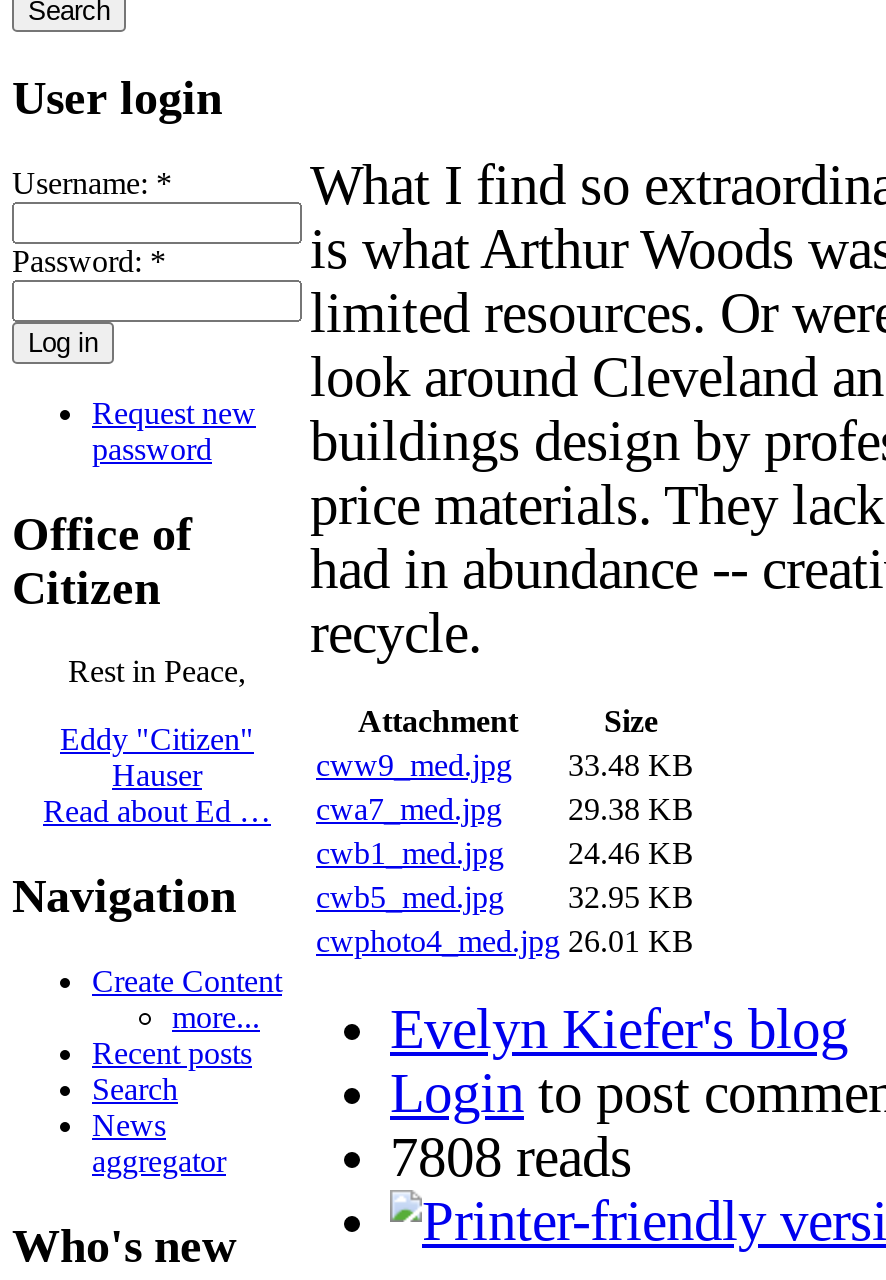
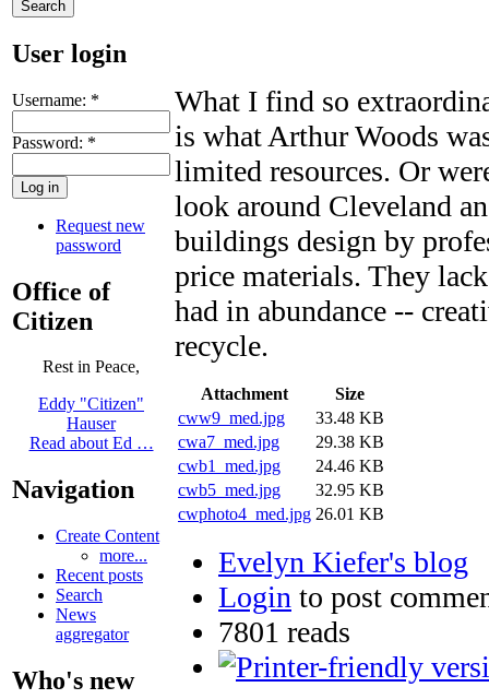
- 7808 reads
+ 7801 reads
